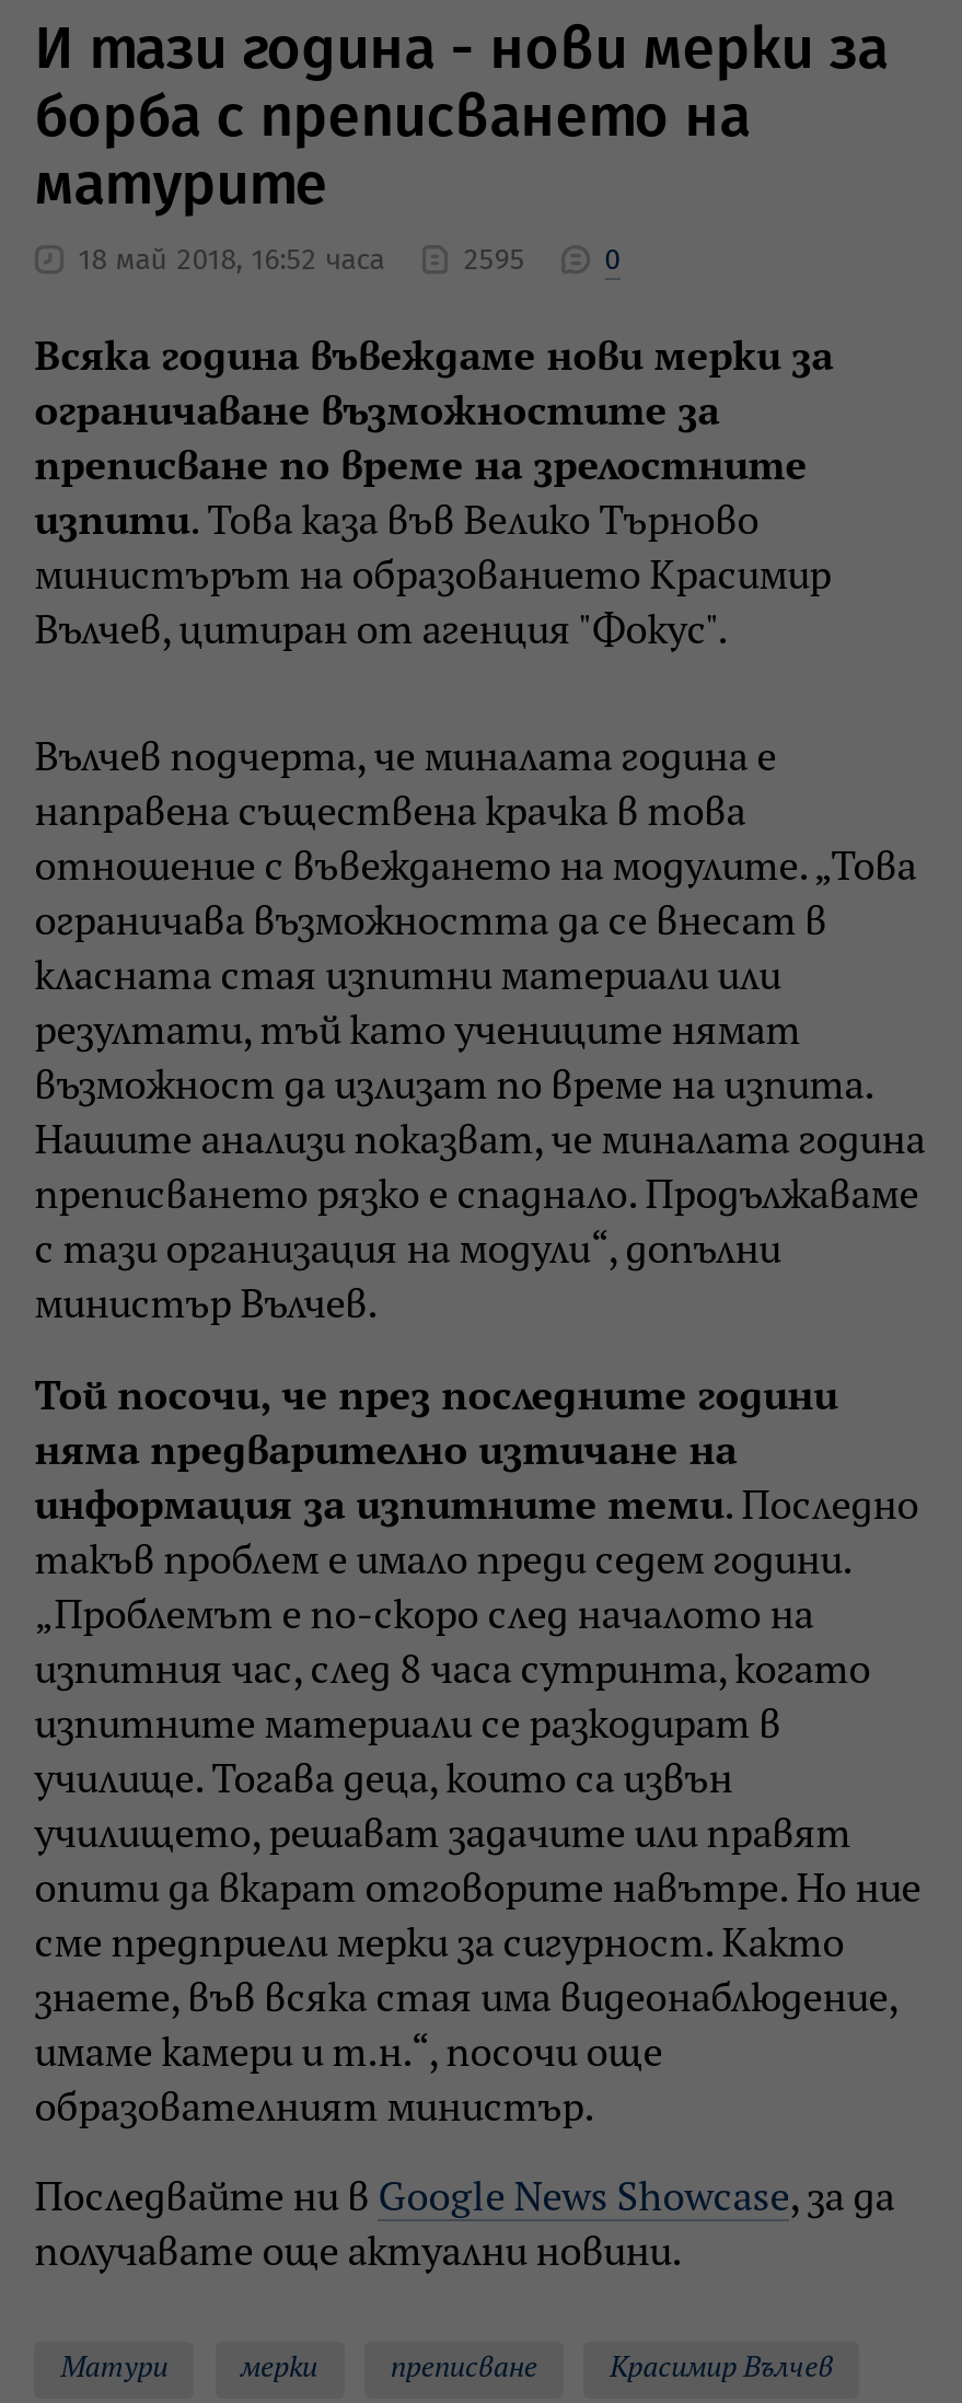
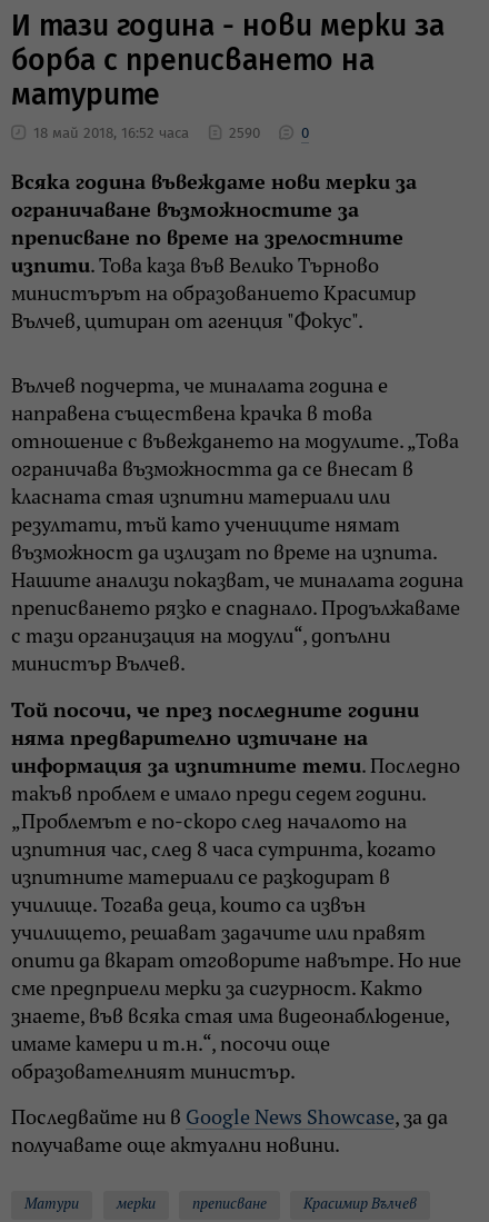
- 2595
+ 2590
